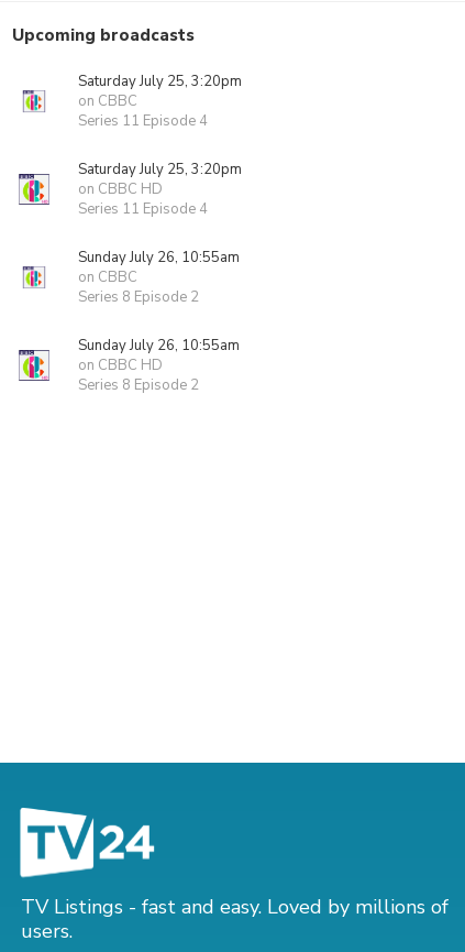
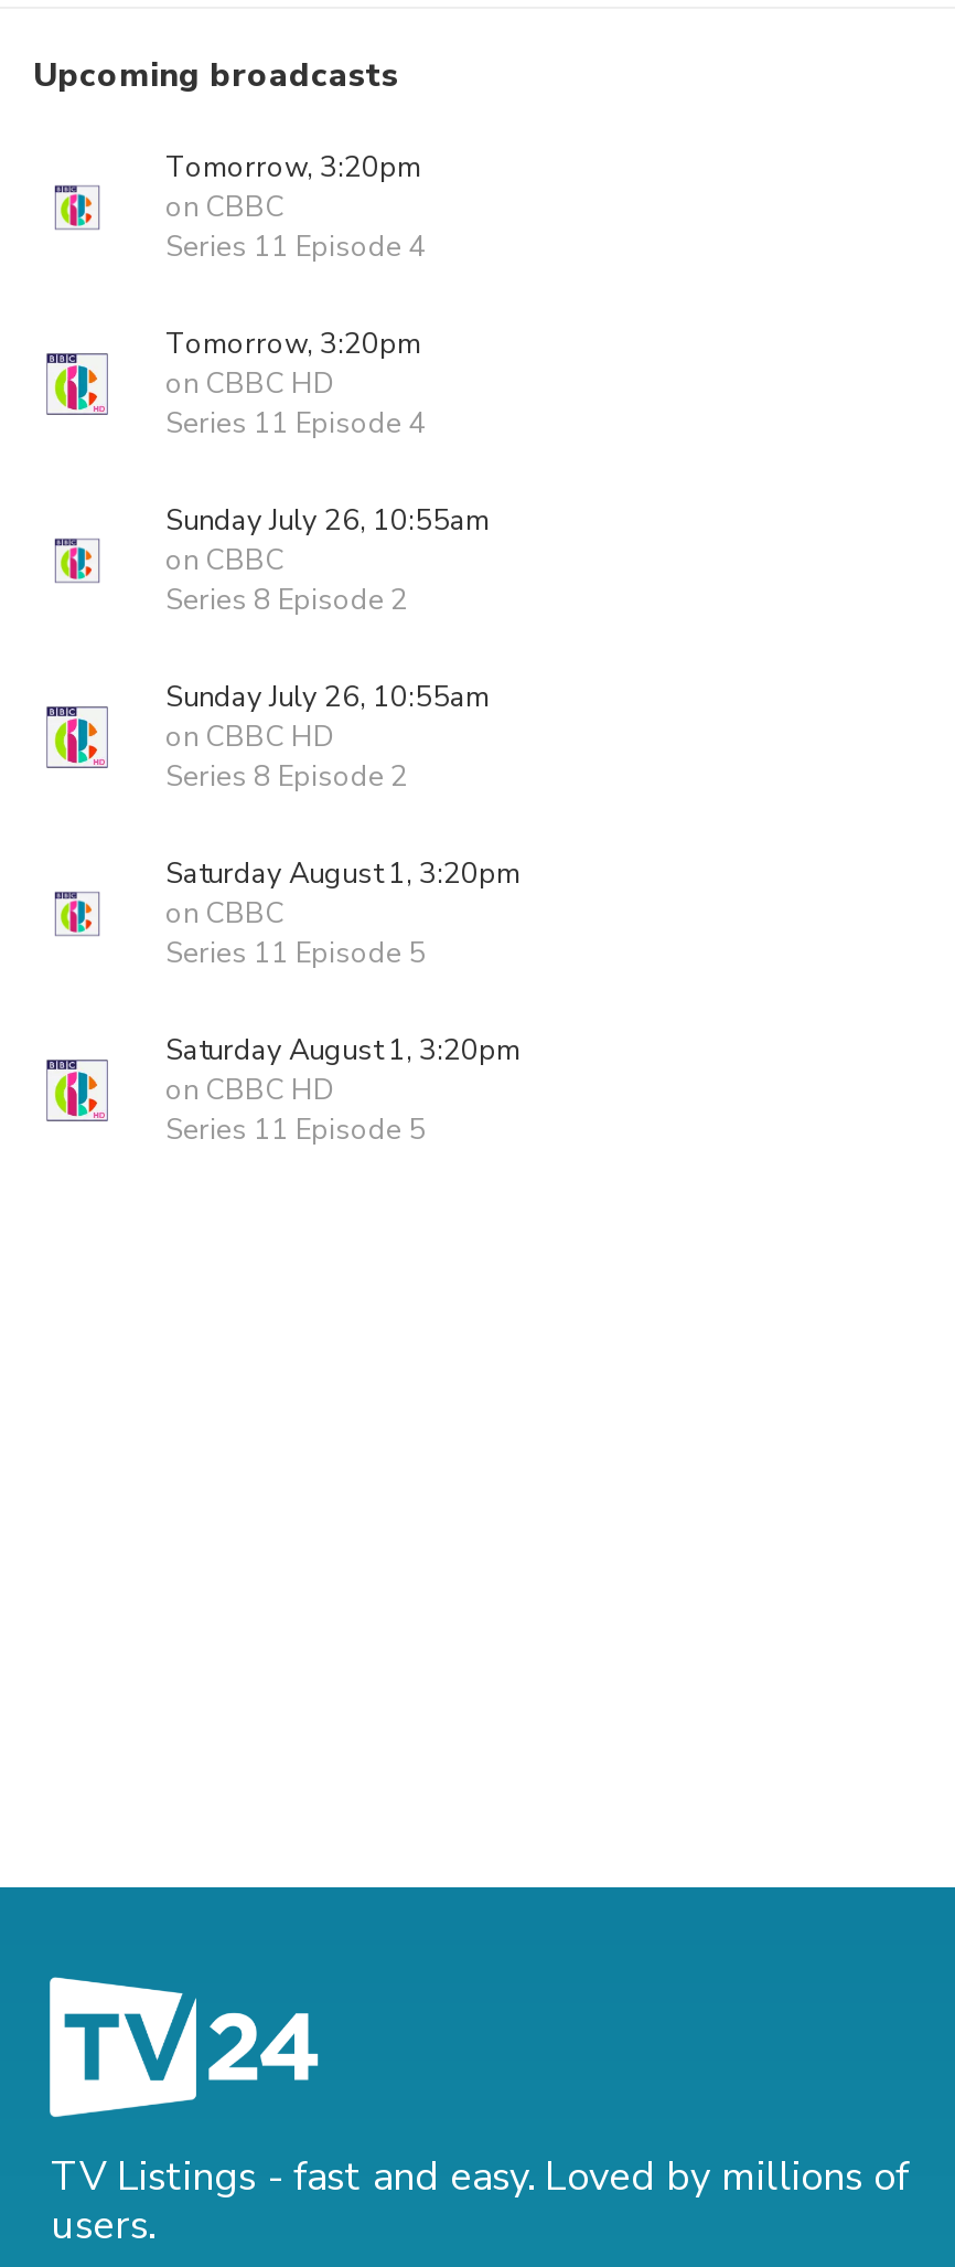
- Saturday July 25, 3:20pm
+ Tomorrow, 3:20pm

- Saturday July 25, 3:20pm
+ Tomorrow, 3:20pm

+ Saturday August 1, 3:20pm
+ on CBBC
+ Series 11 Episode 5
+ Saturday August 1, 3:20pm
+ on CBBC HD
+ Series 11 Episode 5
